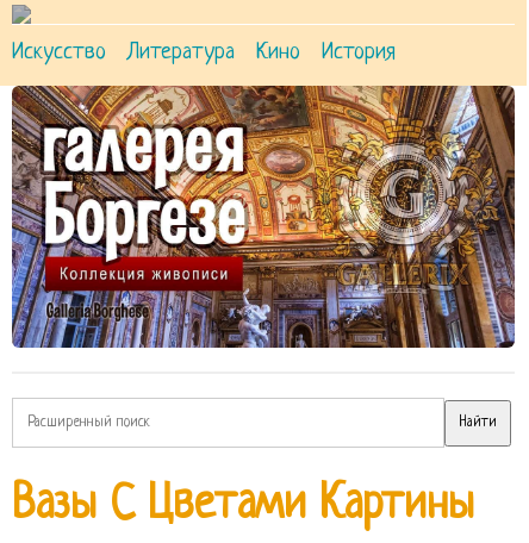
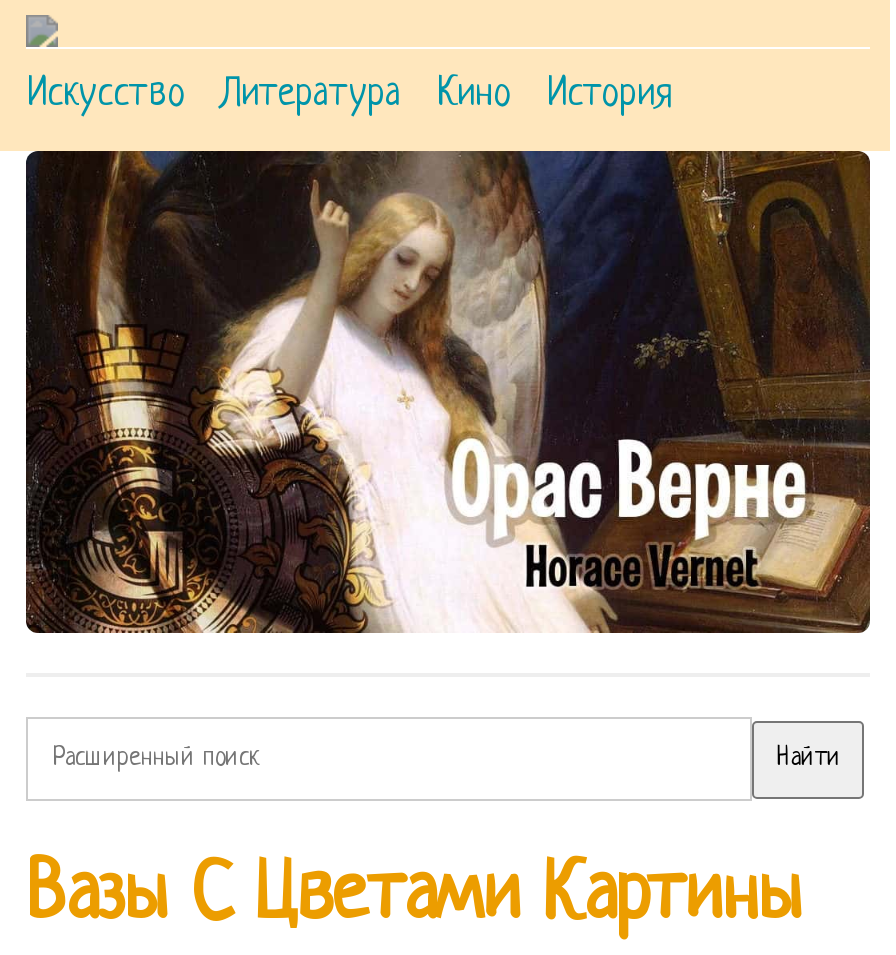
- [image]
+ [image]
